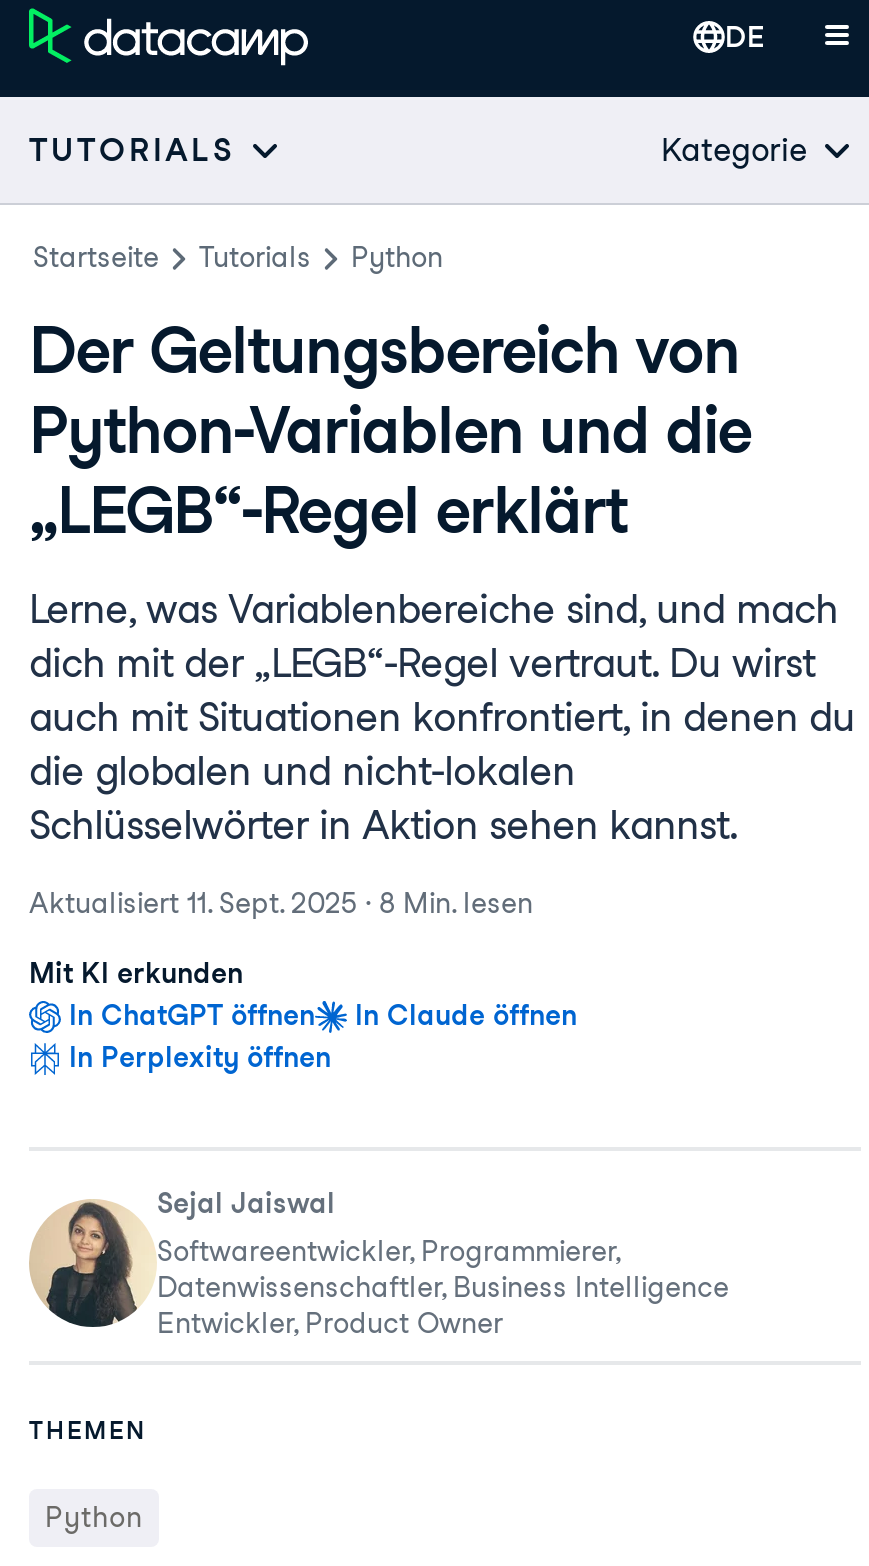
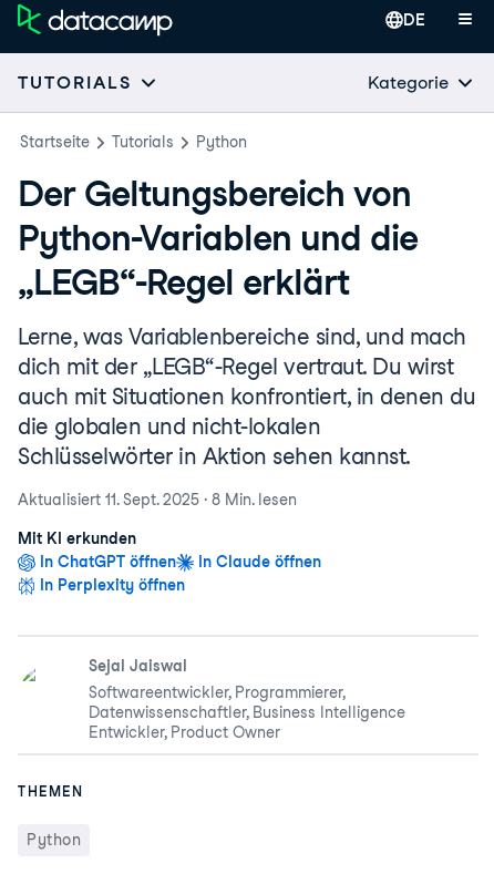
- [image]
